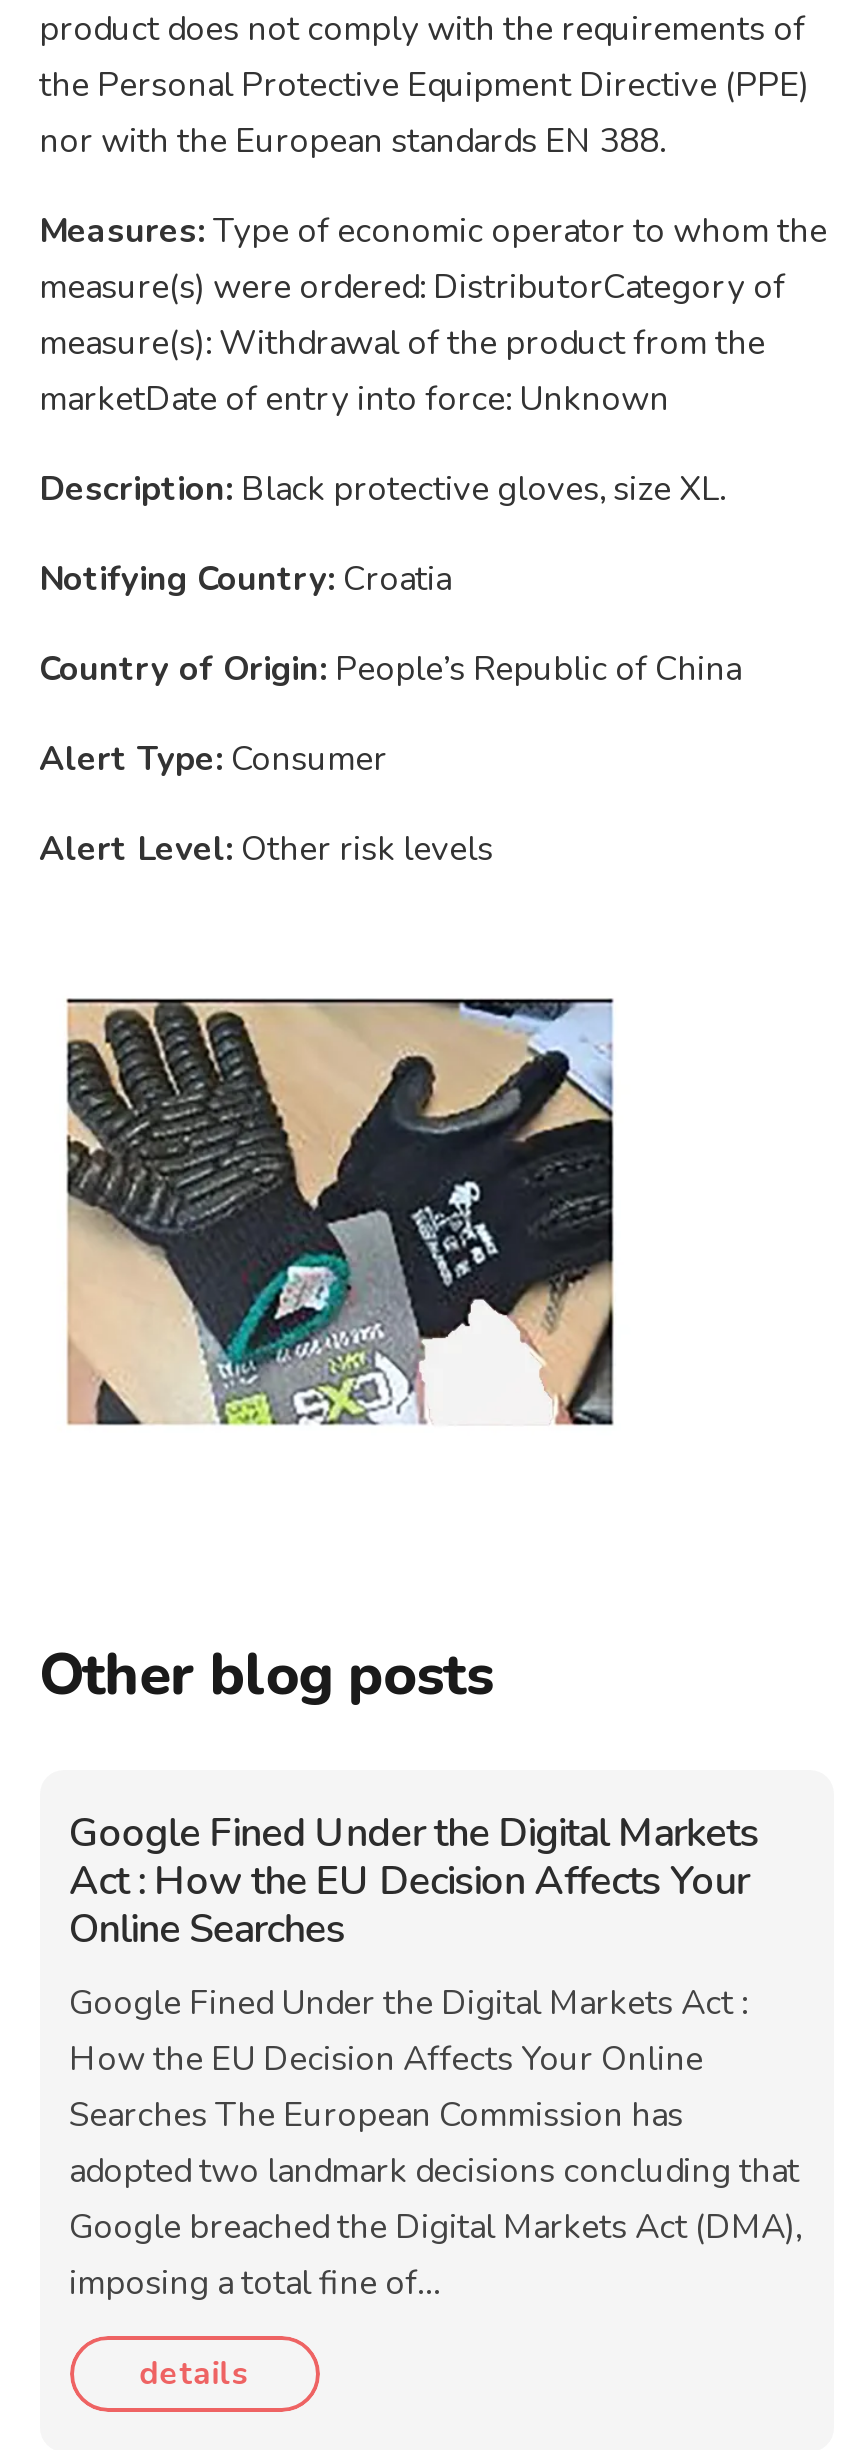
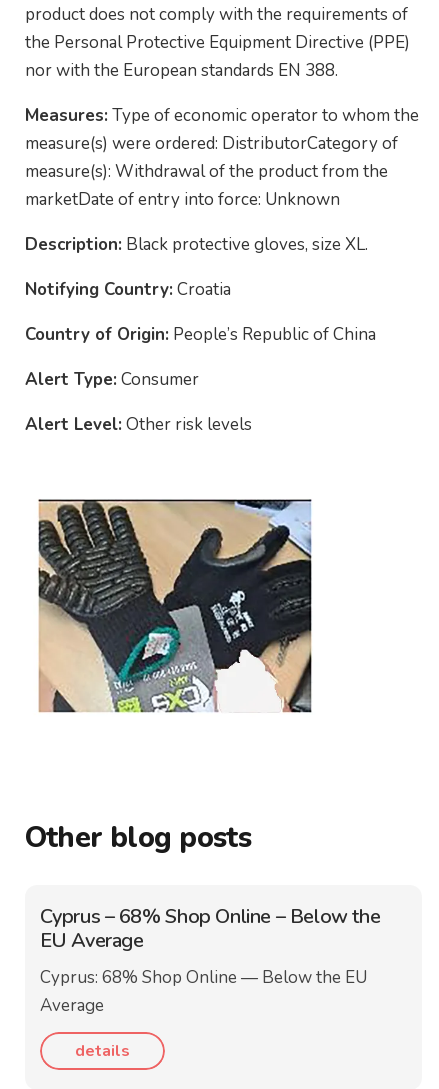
- Google Fined Under the Digital Markets
- Act : How the EU Decision Affects Your
- Online Searches
+ Cyprus – 68% Shop Online – Below the
+ EU Average

- Google Fined Under the Digital Markets Act :
- How the EU Decision Affects Your Online
- Searches The European Commission has
- adopted two landmark decisions concluding that
- Google breached the Digital Markets Act (DMA),
- imposing a total fine of…
+ Cyprus: 68% Shop Online — Below the EU
+ Average
